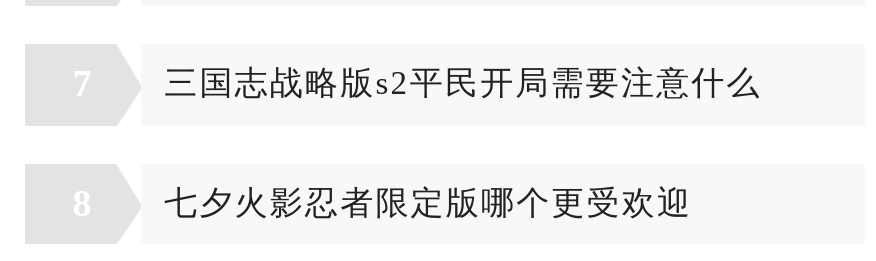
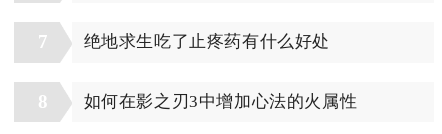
- 三国志战略版s2平民开局需要注意什么
+ 绝地求生吃了止疼药有什么好处

- 七夕火影忍者限定版哪个更受欢迎
+ 如何在影之刃3中增加心法的火属性
